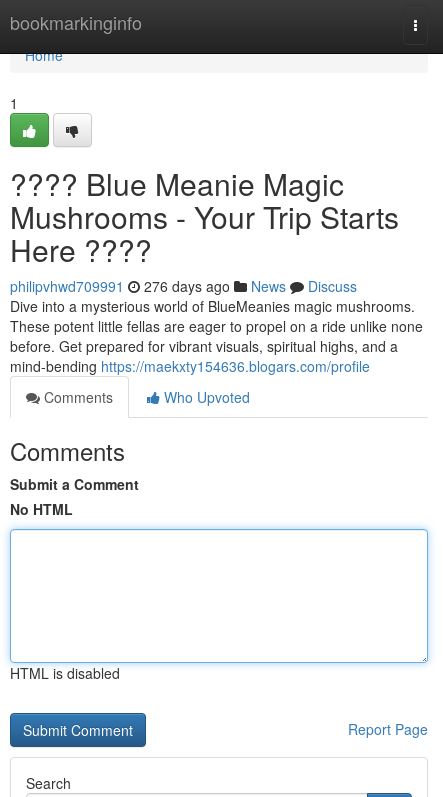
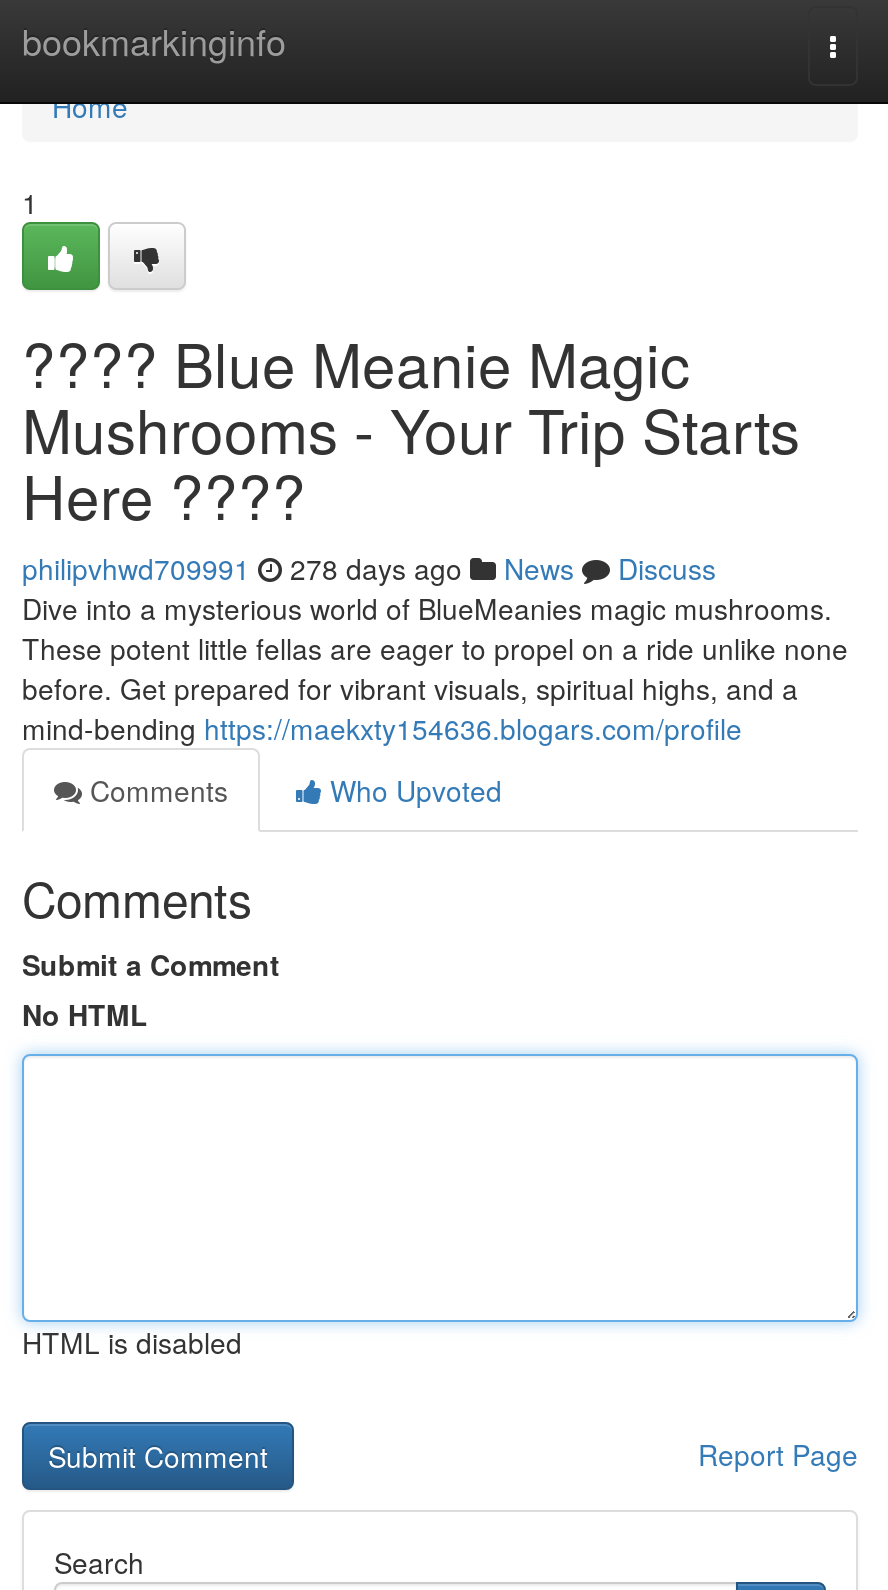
- philipvhwd709991 276 days ago News Discuss
+ philipvhwd709991 278 days ago News Discuss
